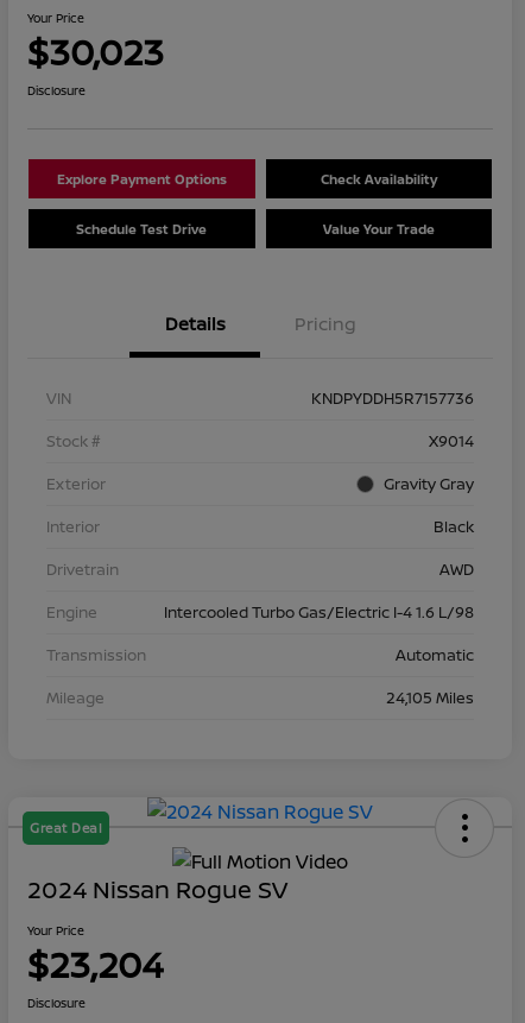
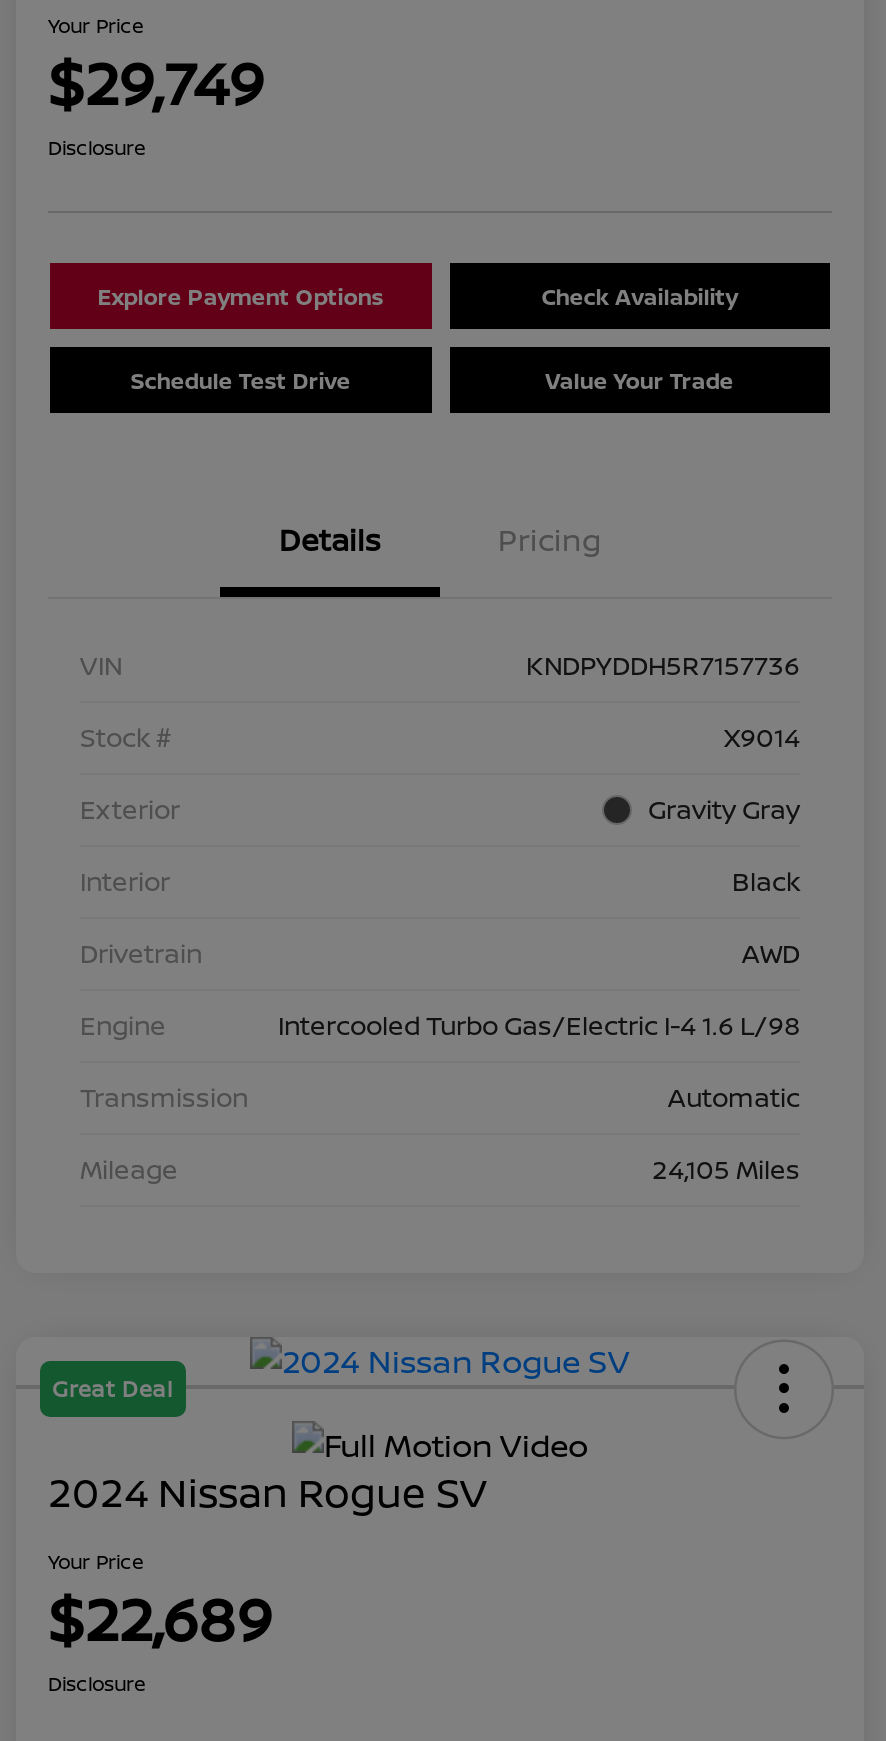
- $30,023
+ $29,749

- $23,204
+ $22,689
